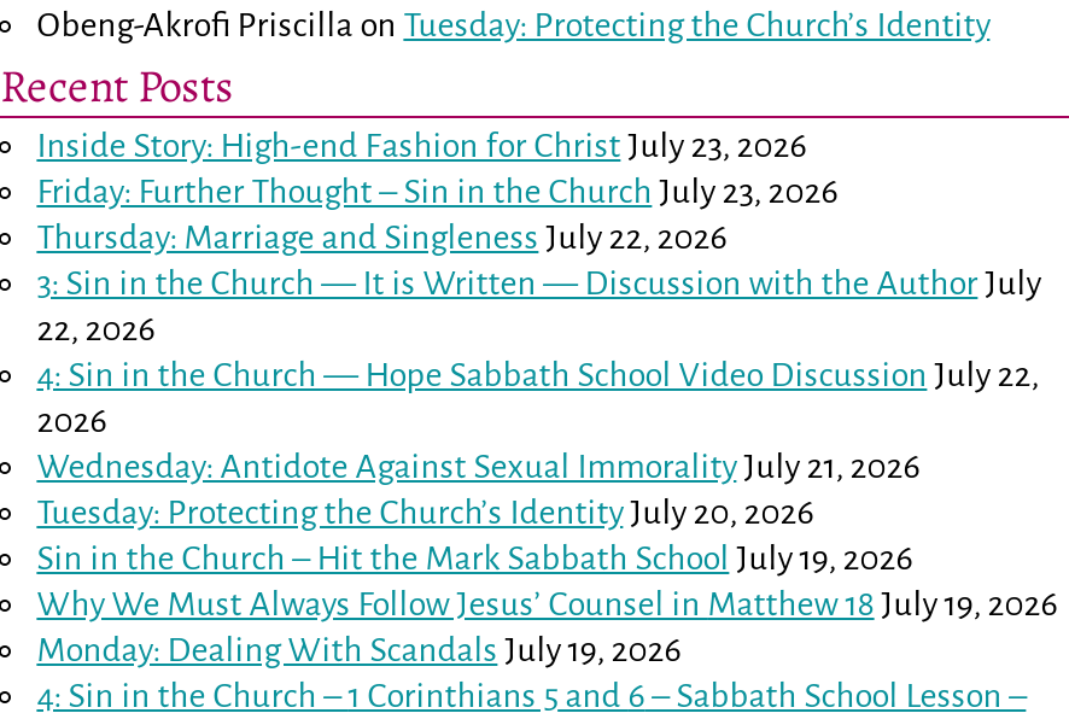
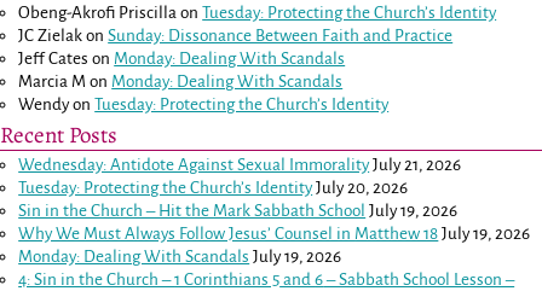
moved down: Recent Posts

+ JC Zielak on Sunday: Dissonance Between Faith and Practice
+ Jeff Cates on Monday: Dealing With Scandals
+ Marcia M on Monday: Dealing With Scandals
+ Wendy on Tuesday: Protecting the Church’s Identity

- Inside Story: High-end Fashion for Christ July 23, 2026
- Friday: Further Thought – Sin in the Church July 23, 2026
- Thursday: Marriage and Singleness July 22, 2026
- 3: Sin in the Church — It is Written — Discussion with the Author July
- 22, 2026
- 4: Sin in the Church — Hope Sabbath School Video Discussion July 22,
- 2026
